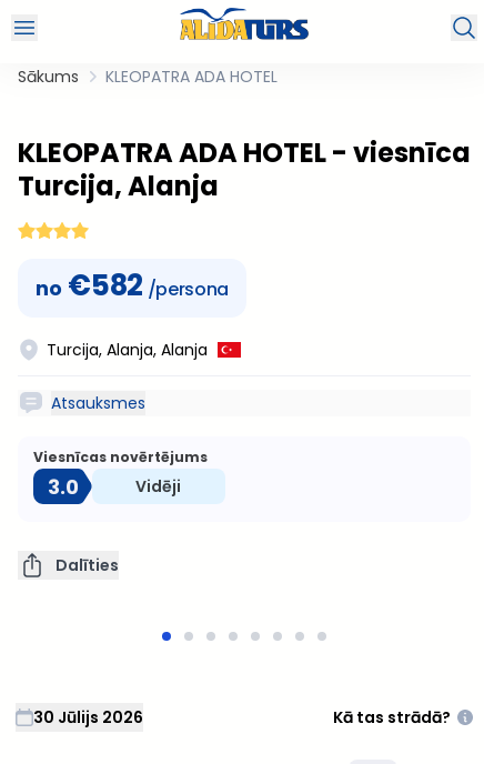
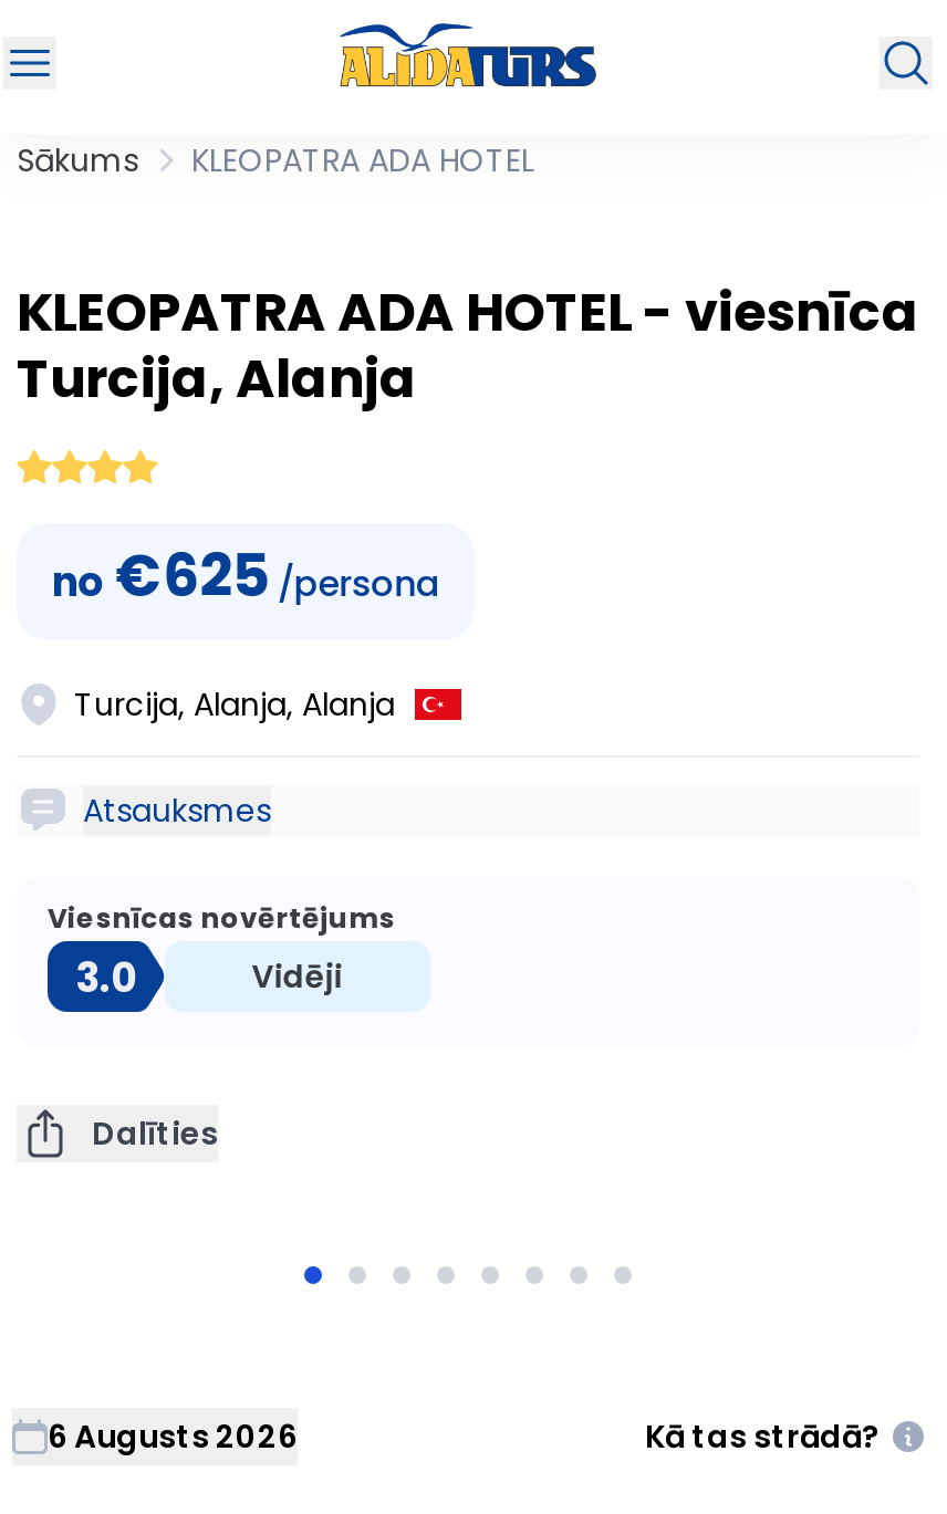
- no €582 /persona
+ no €625 /persona

- 30 Jūlijs 2026
+ 6 Augusts 2026
